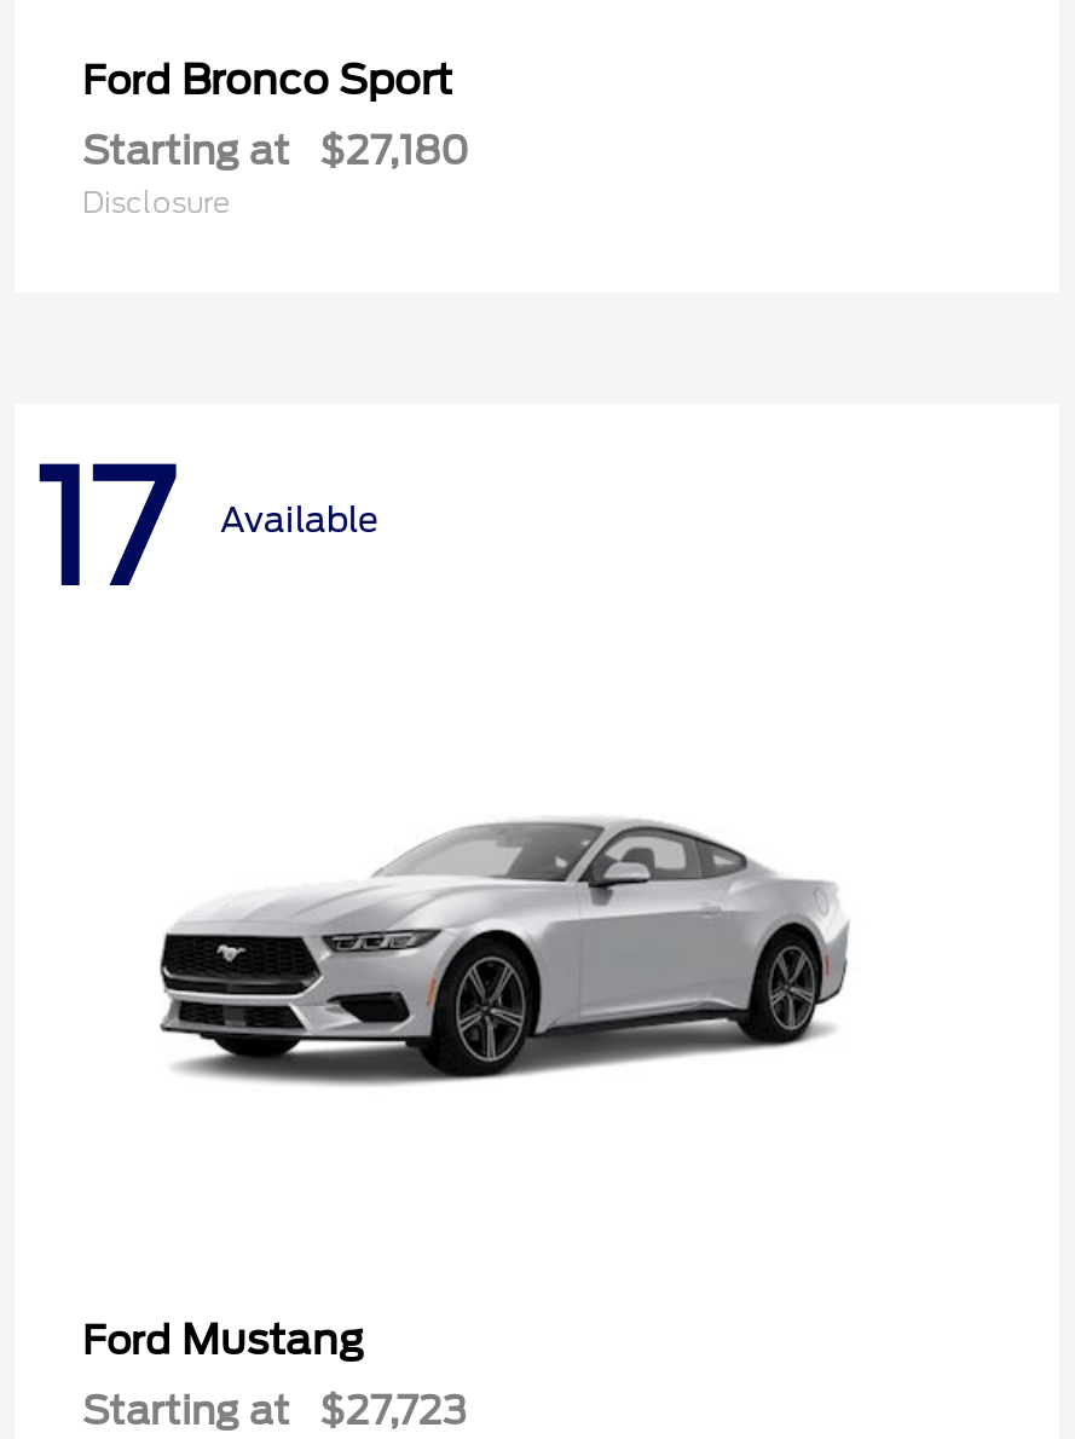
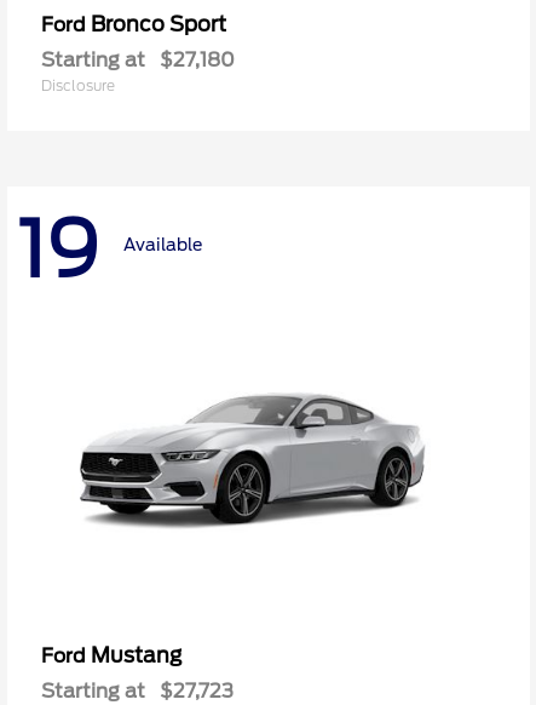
- 17 Available
+ 19 Available
